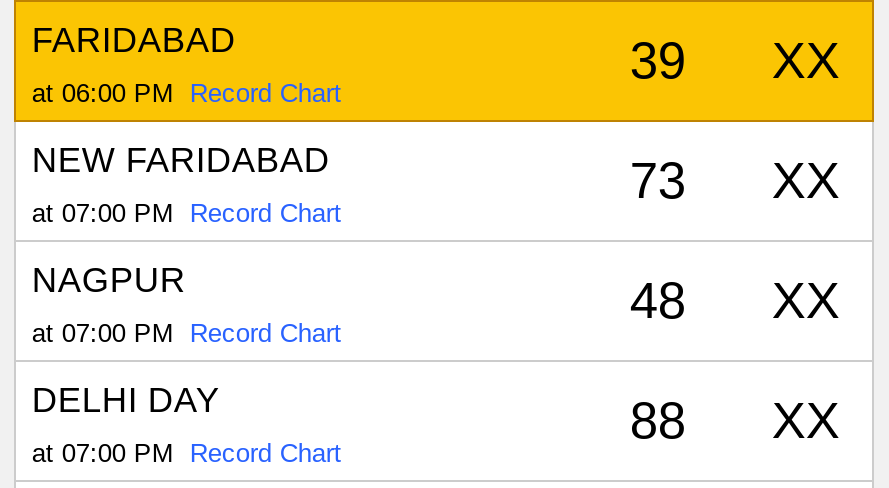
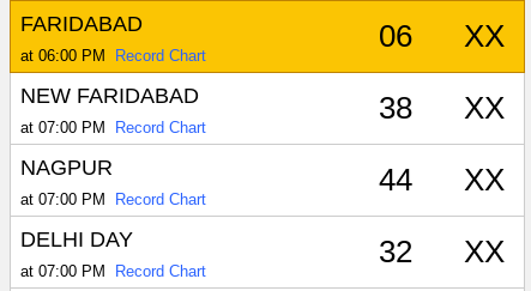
- 39 XX
+ 06 XX

- 73 XX
+ 38 XX

- 48 XX
+ 44 XX

- 88 XX
+ 32 XX
